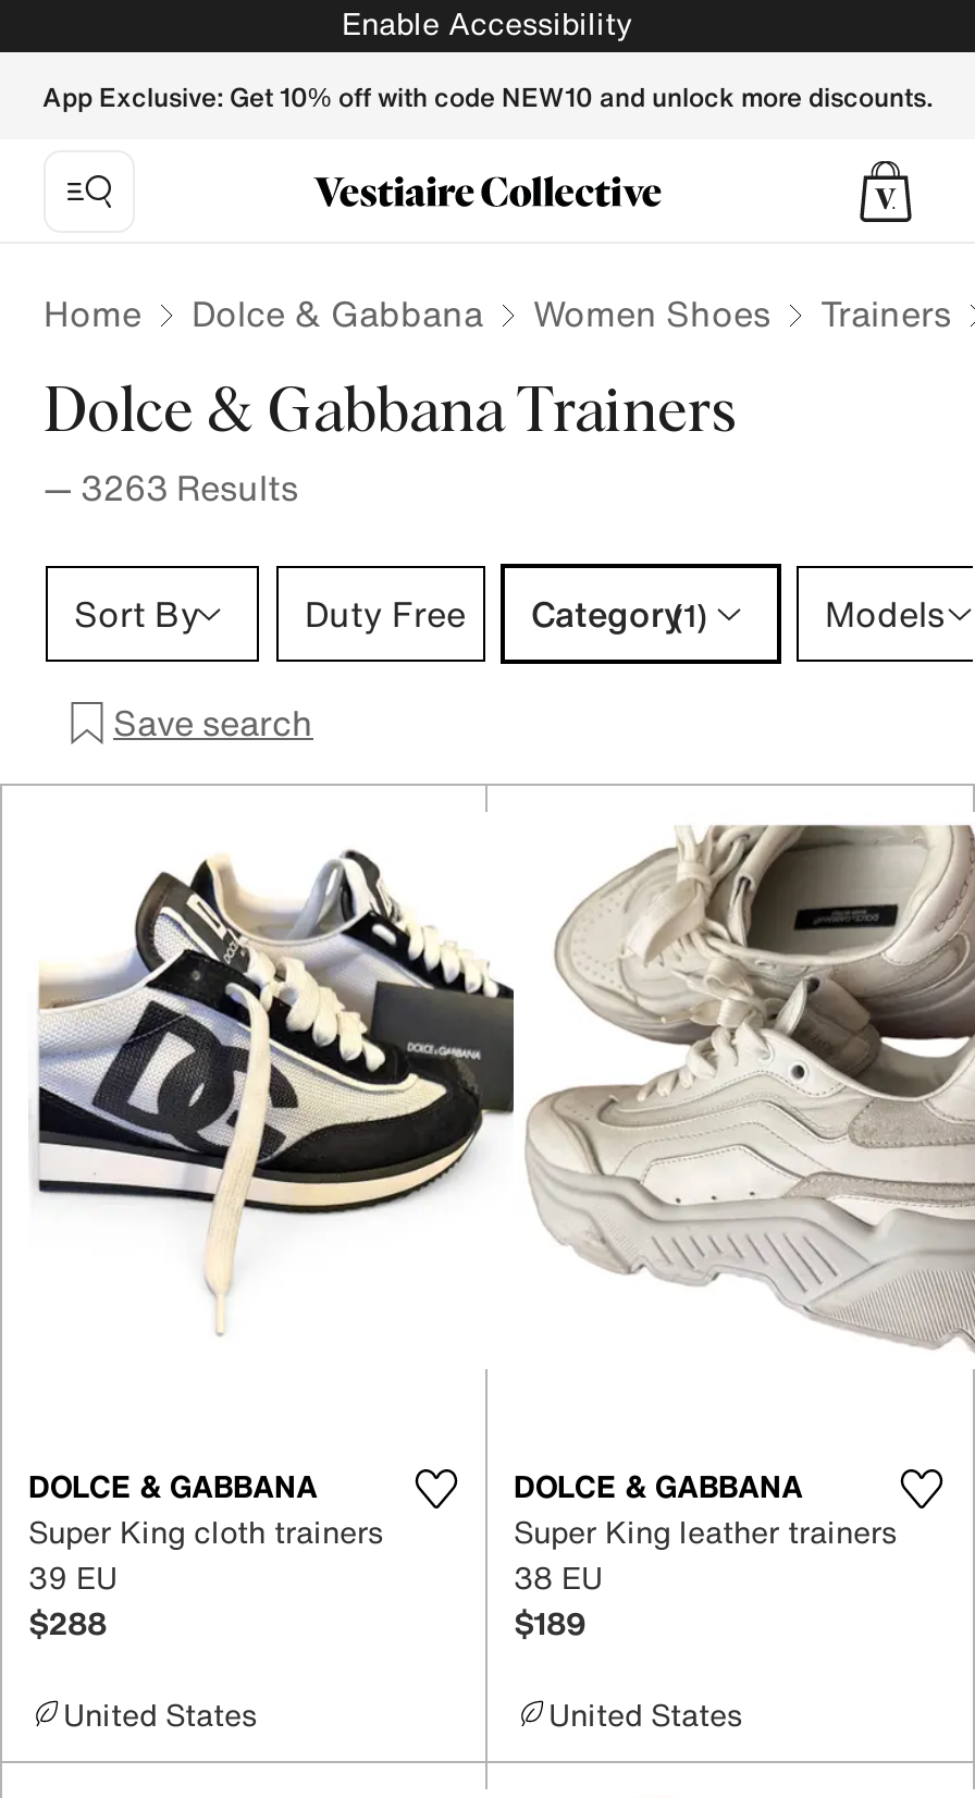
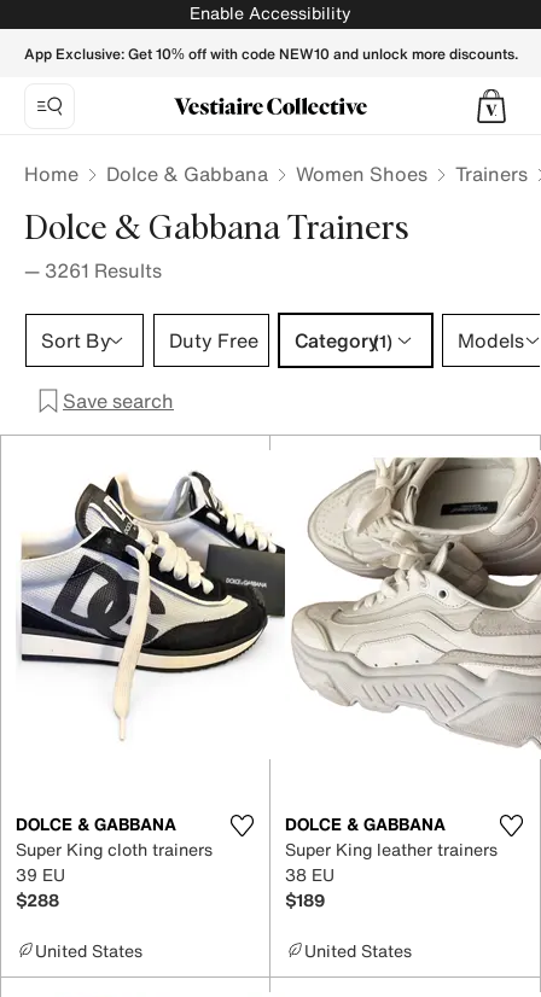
- — 3263 Results
+ — 3261 Results
